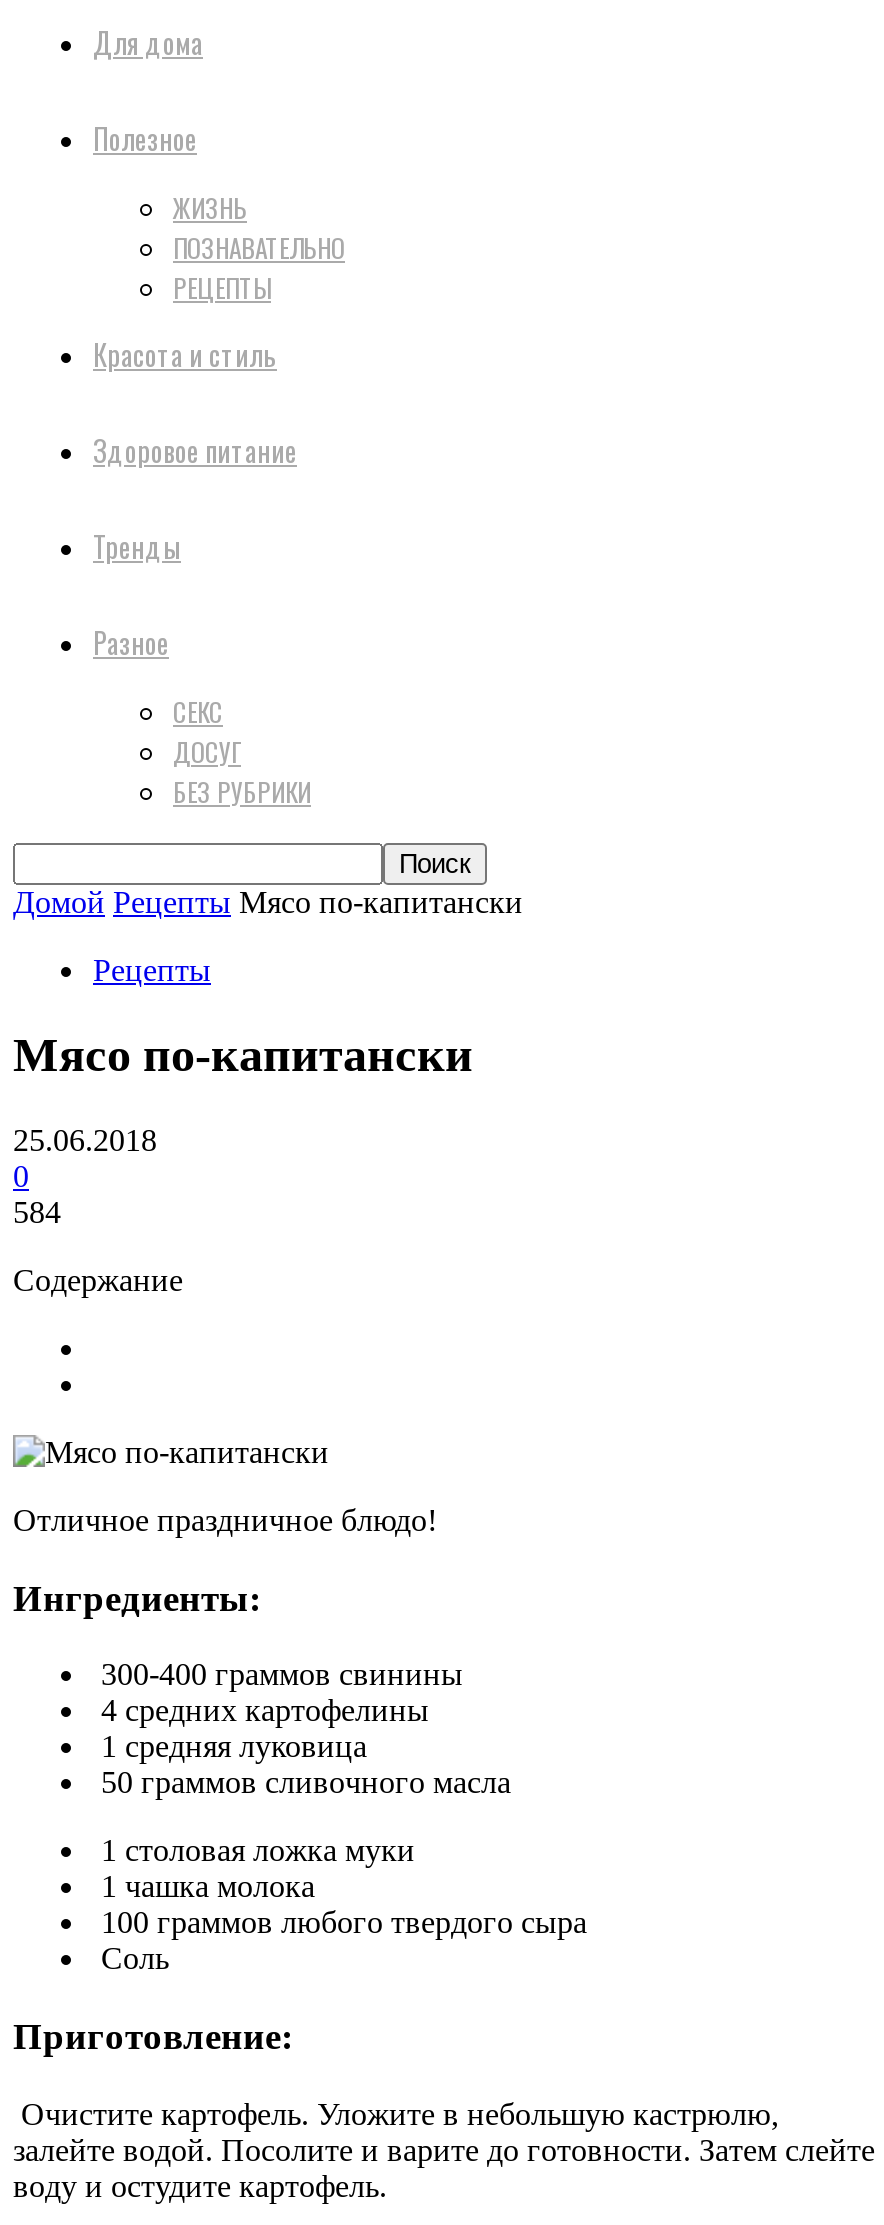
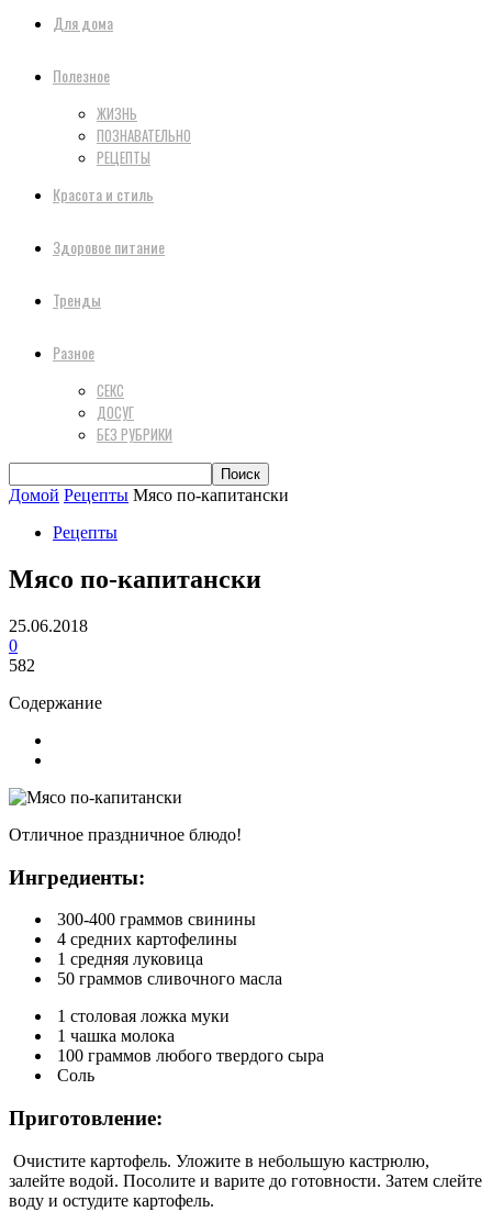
- 584
+ 582
